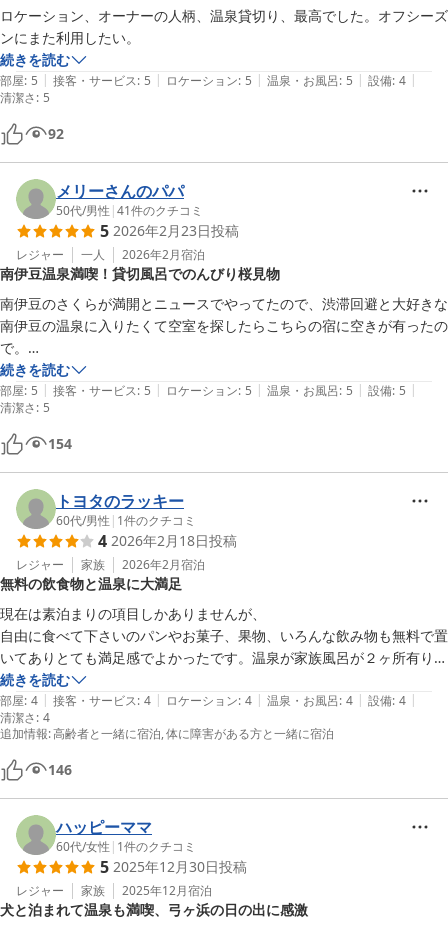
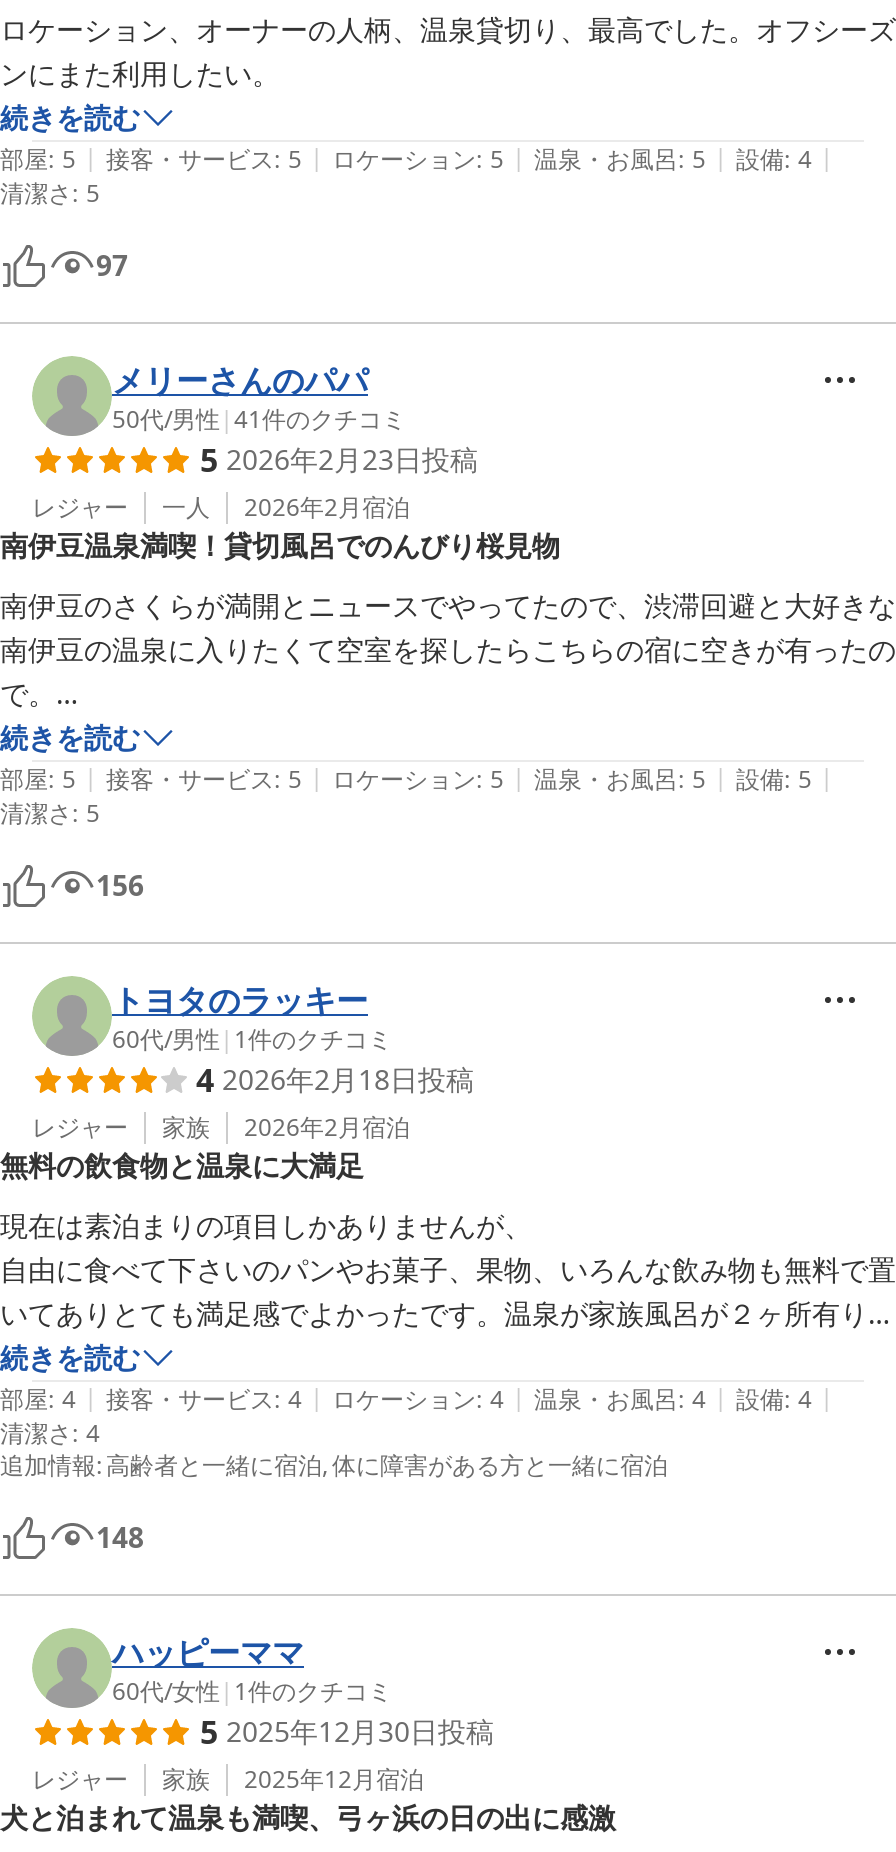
- 92
+ 97

- 154
+ 156

- 146
+ 148
